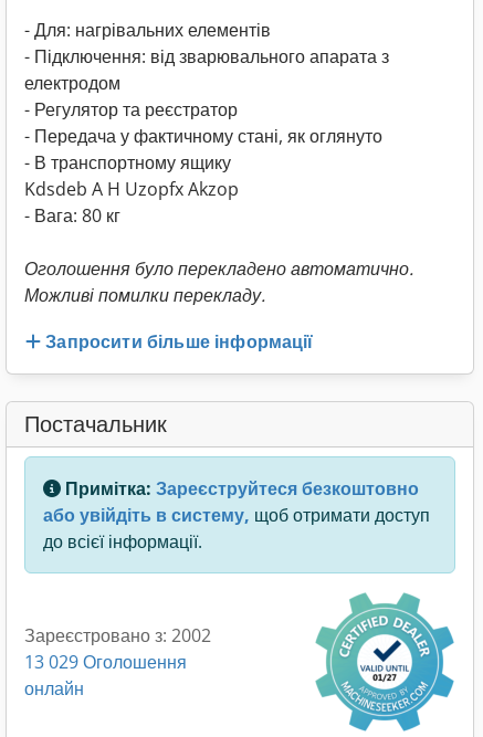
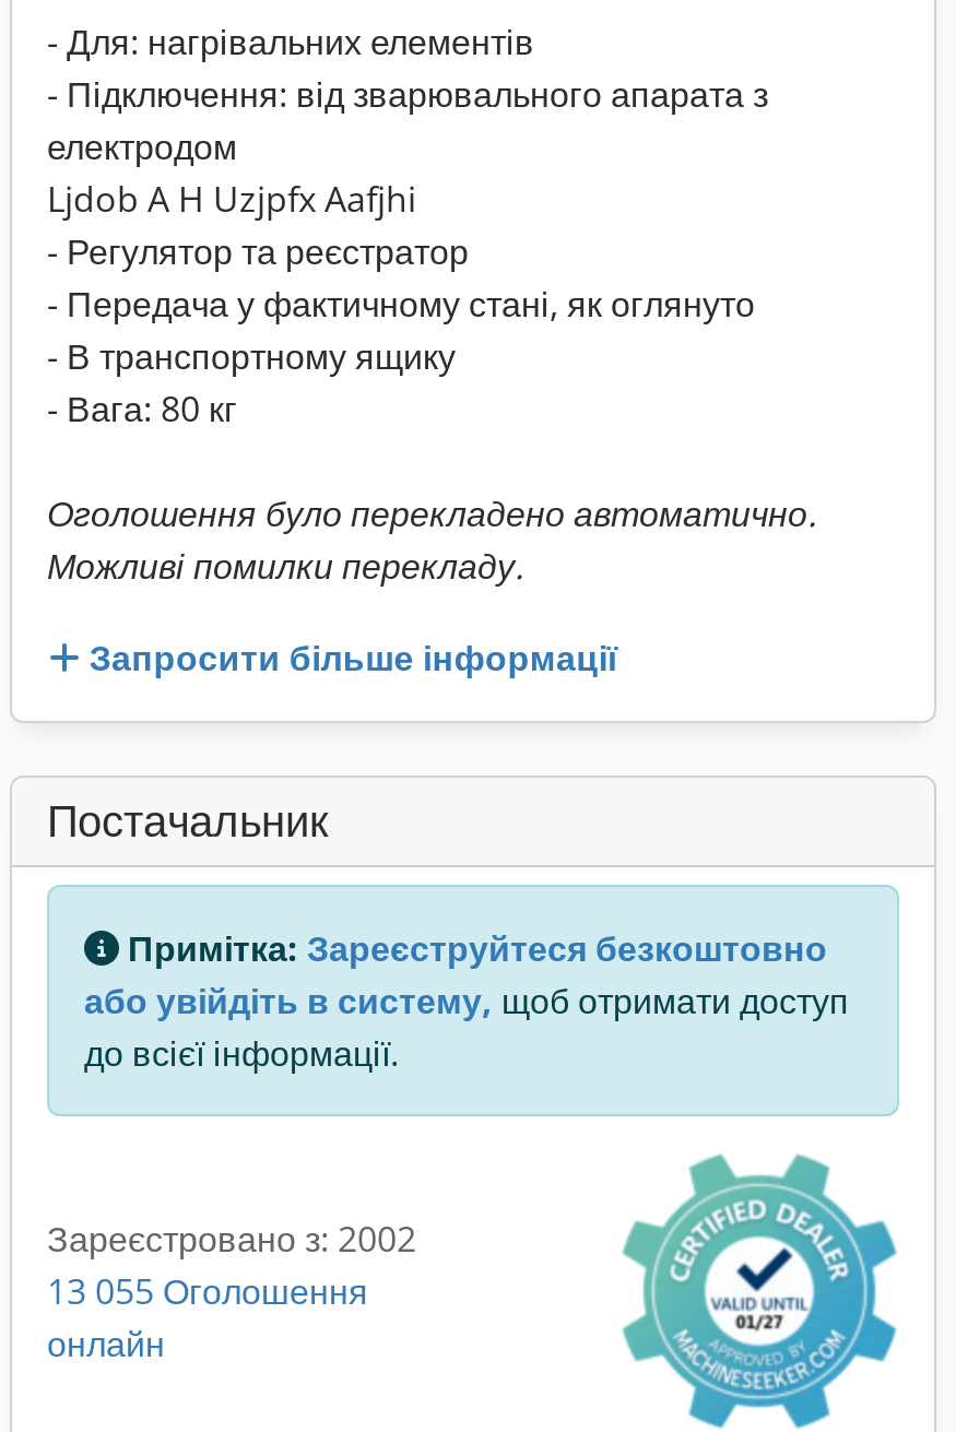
+ Ljdob A H Uzjpfx Aafjhi

moved down: - Регулятор та реєстратор | - Передача у фактичному стані, як оглянуто | - В транспортному ящику

- Kdsdeb A H Uzopfx Akzop

- 13 029 Оголошення
+ 13 055 Оголошення
